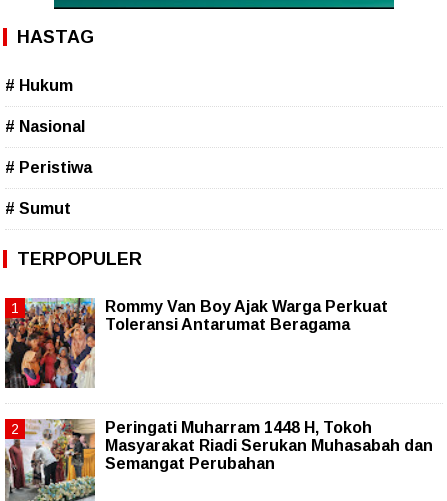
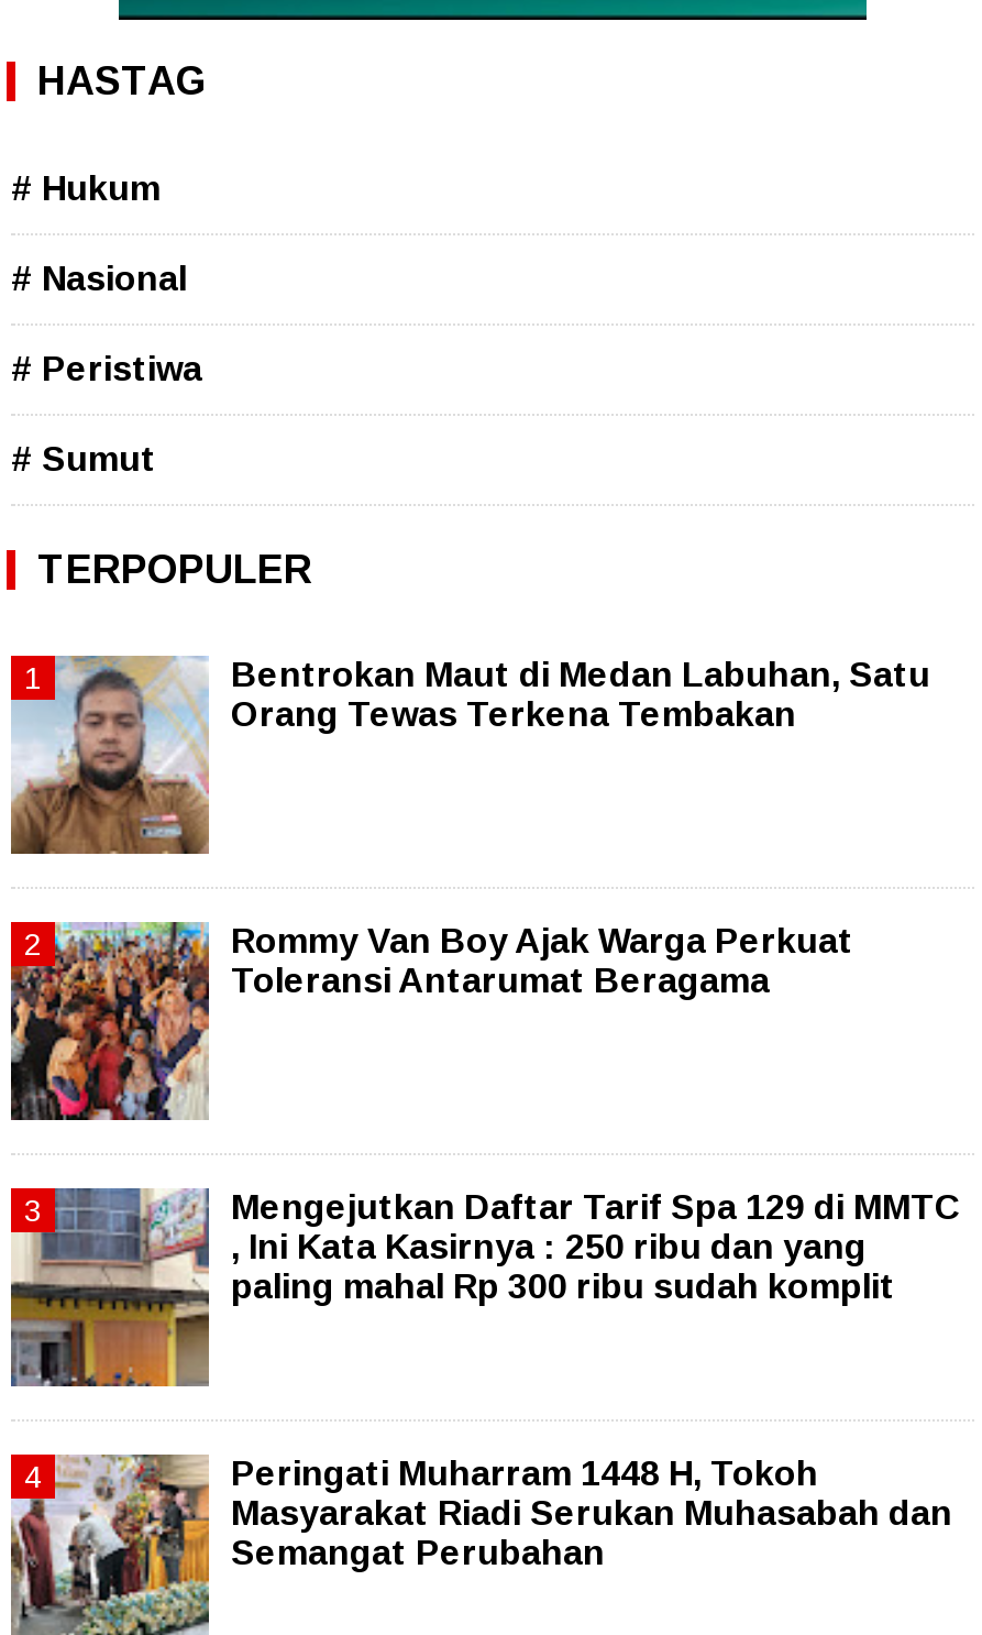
+ [image]
+ Bentrokan Maut di Medan Labuhan, Satu
+ Orang Tewas Terkena Tembakan

+ [image]
+ Mengejutkan Daftar Tarif Spa 129 di MMTC
+ , Ini Kata Kasirnya : 250 ribu dan yang
+ paling mahal Rp 300 ribu sudah komplit
